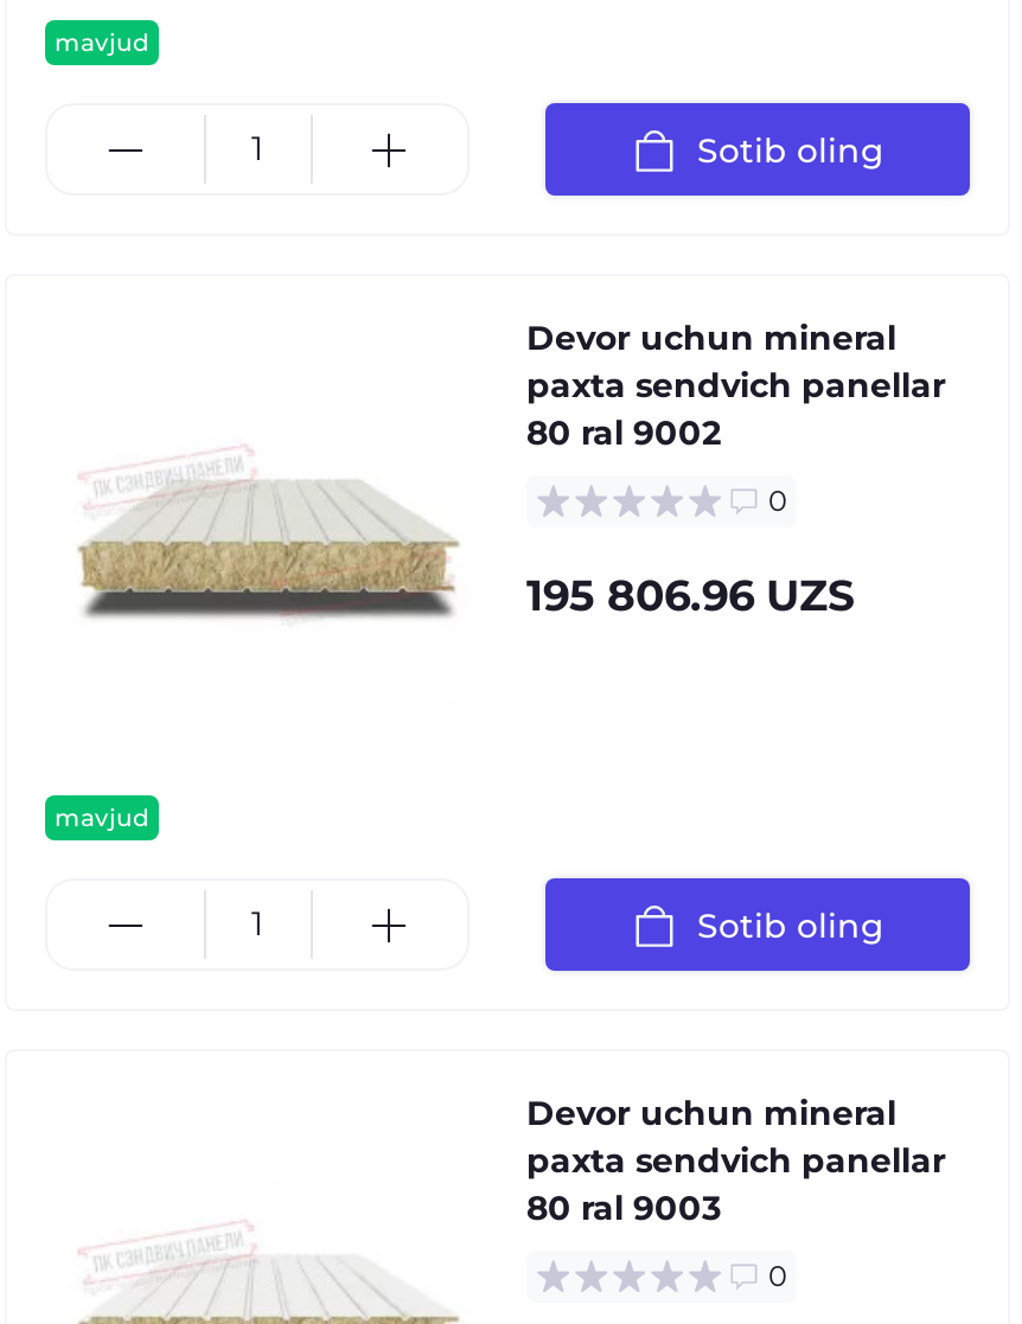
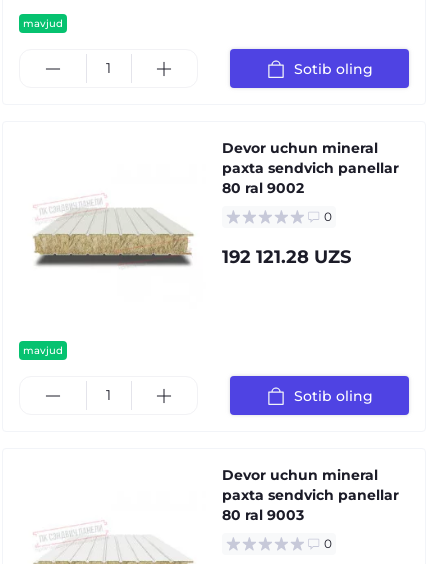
- 195 806.96 UZS
+ 192 121.28 UZS
